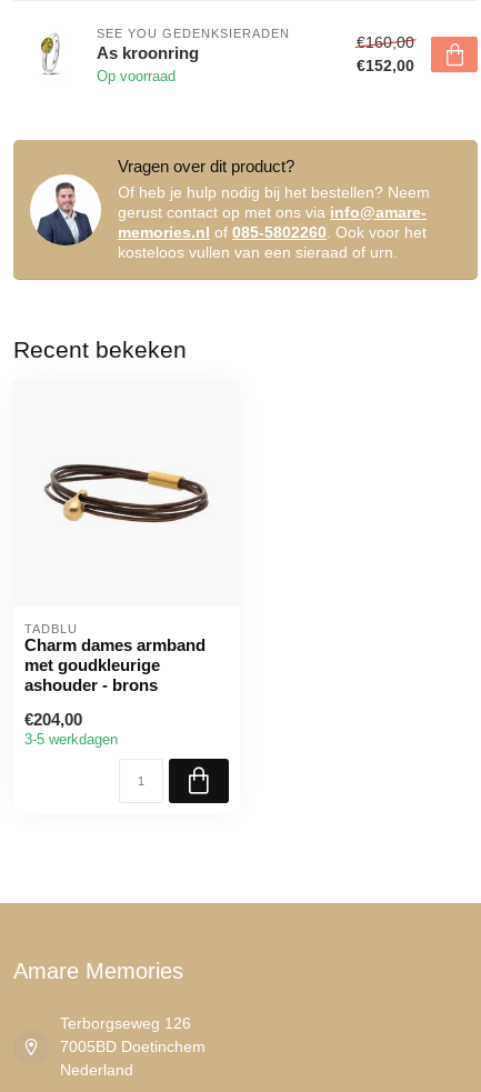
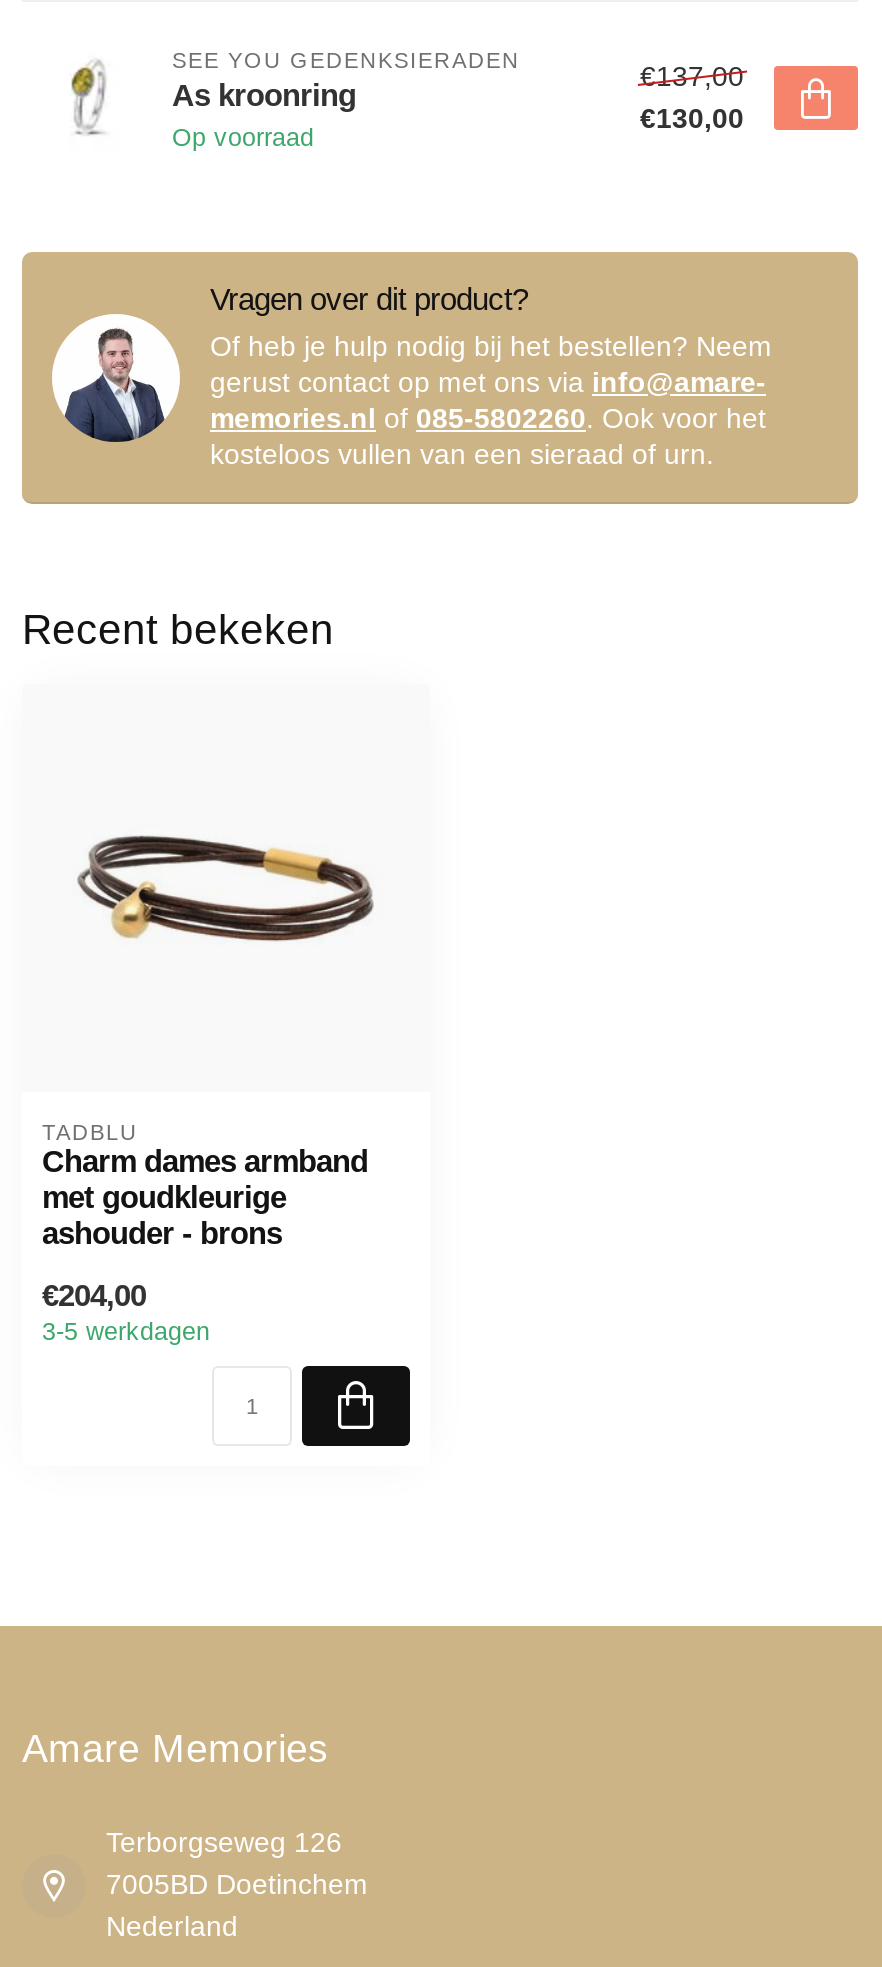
- €160,00
+ €137,00

- €152,00
+ €130,00
